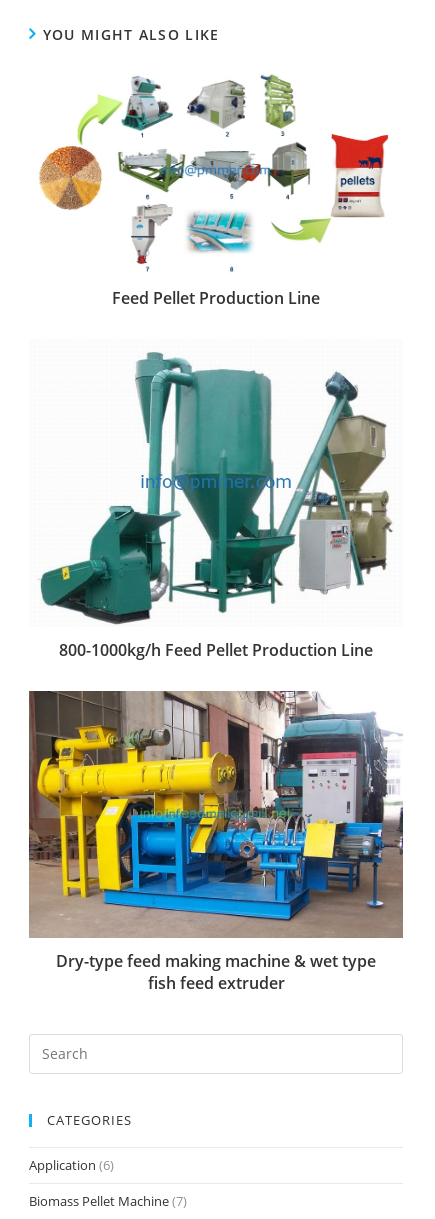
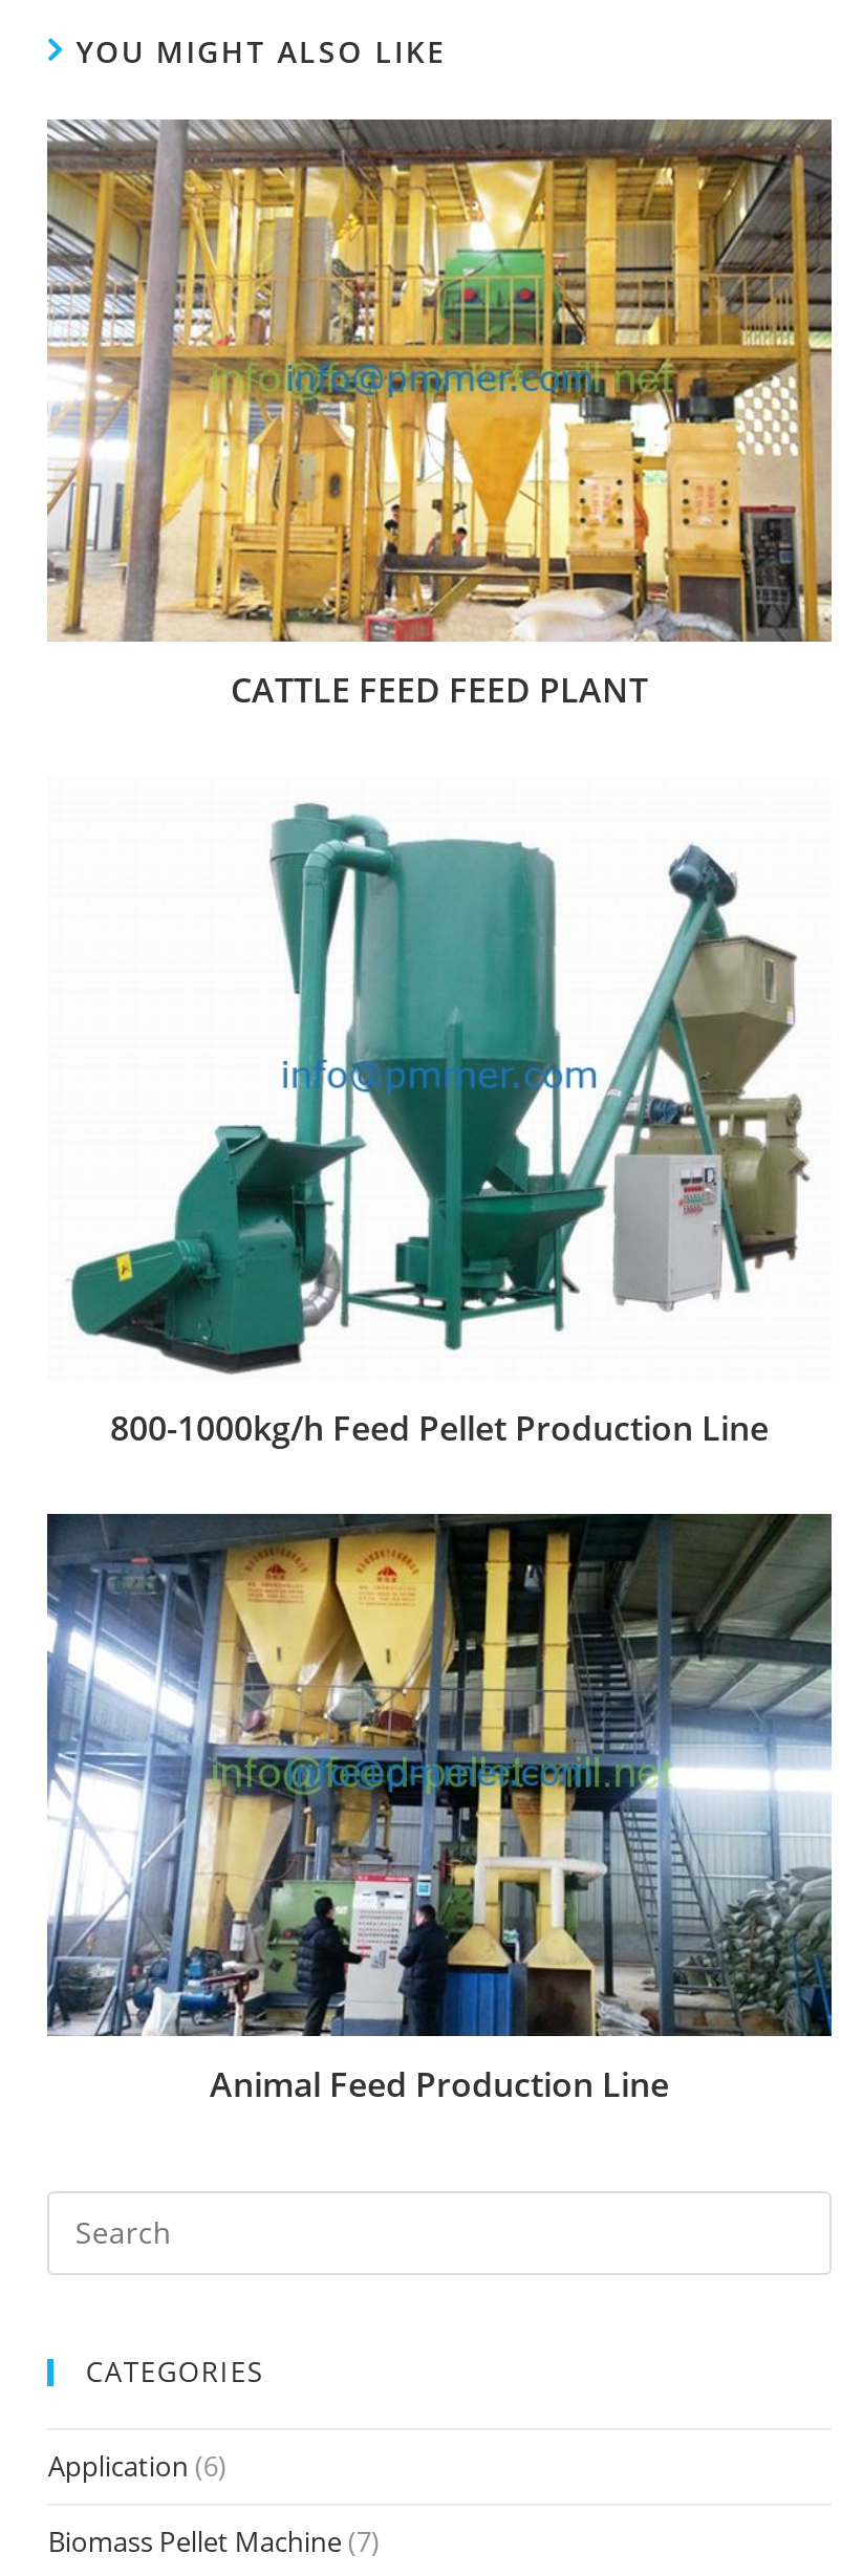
- [image]
- Feed Pellet Production Line
+ [image]
+ CATTLE FEED FEED PLANT

moved down: [image] | 800-1000kg/h Feed Pellet Production Line

- [image]
- Dry-type feed making machine & wet type
- fish feed extruder
+ [image]
+ Animal Feed Production Line
